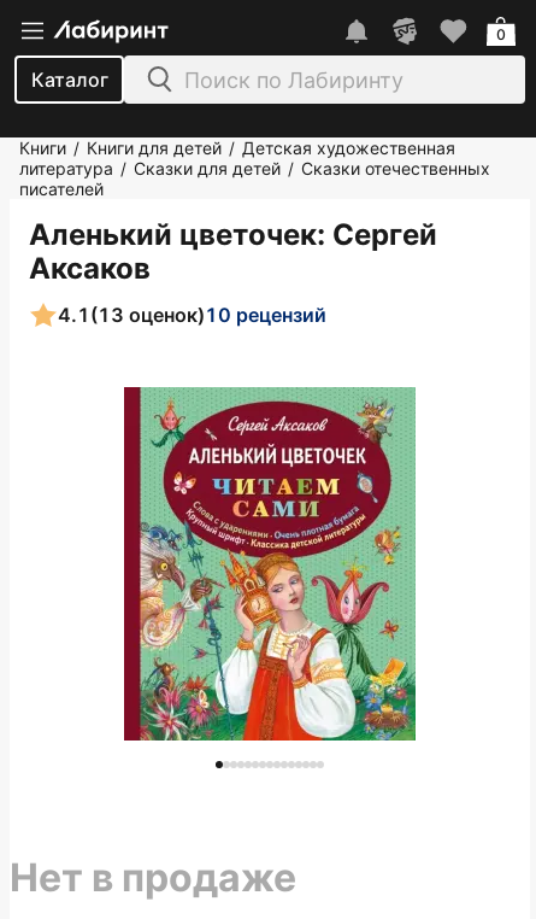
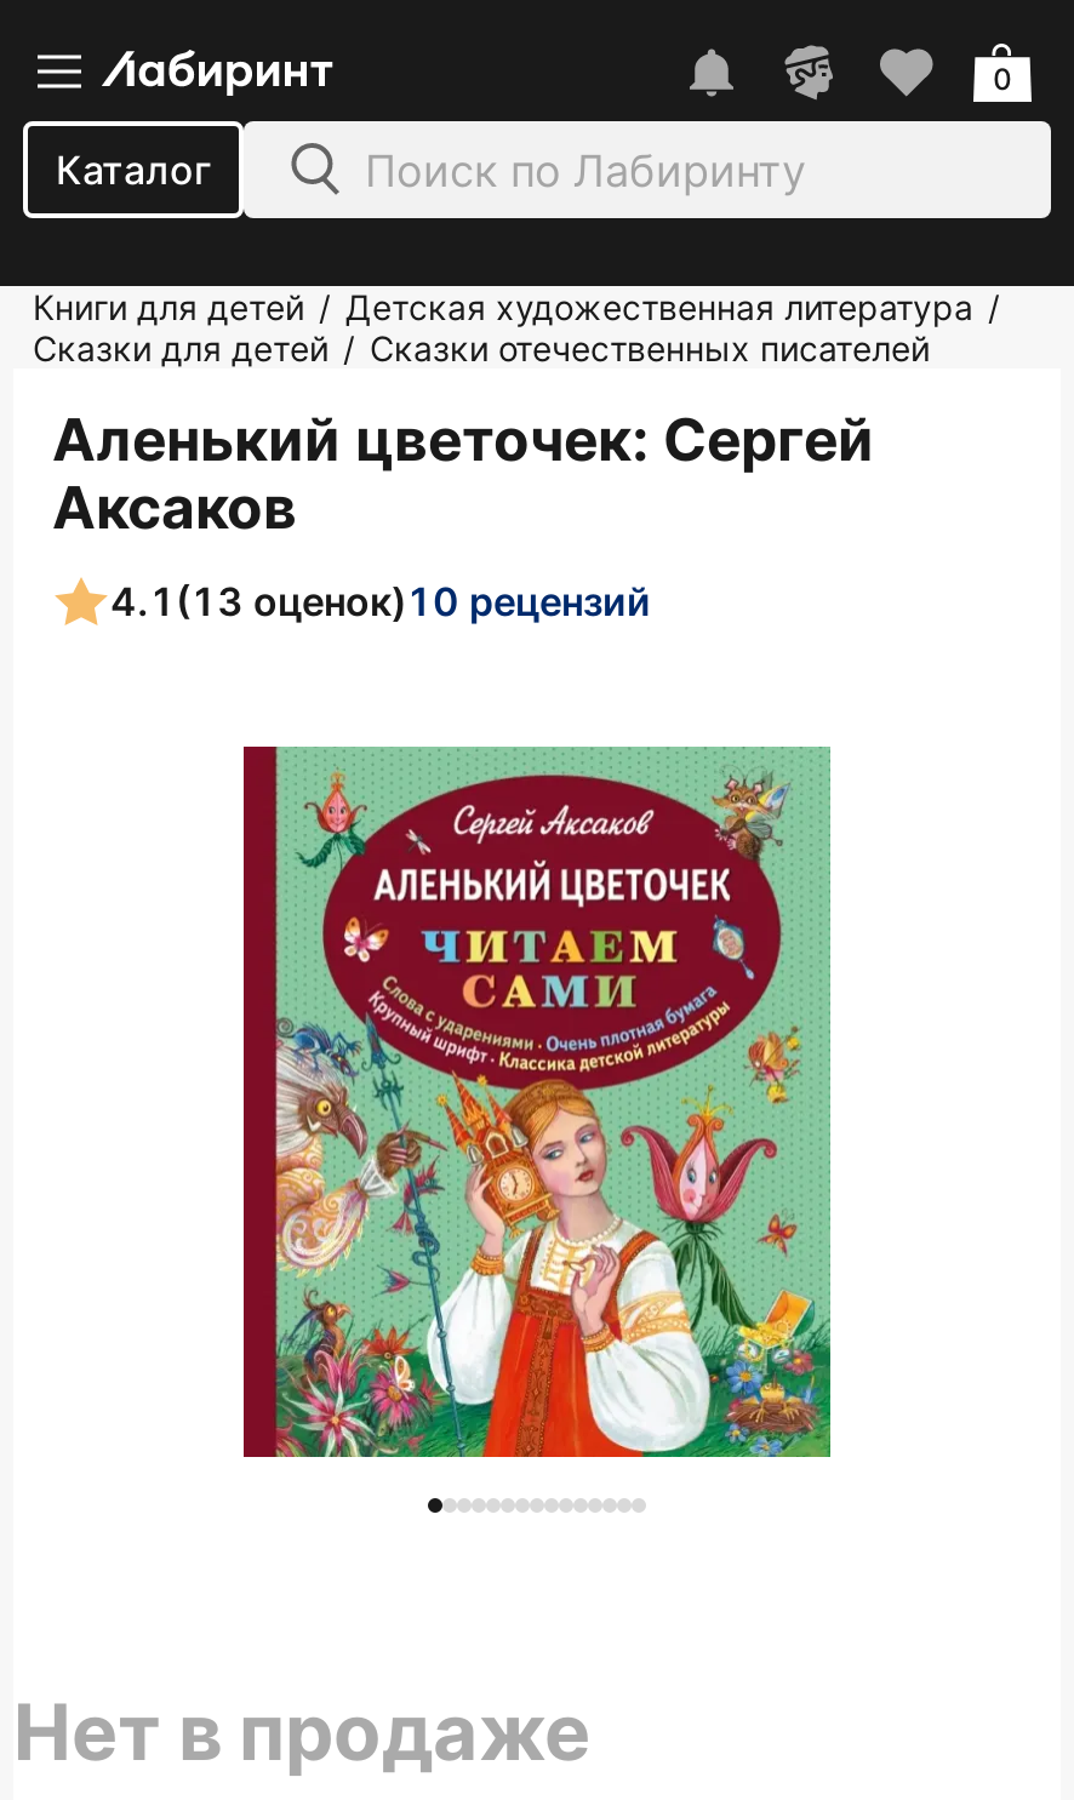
- Книги / Книги для детей / Детская художественная
- литература / Сказки для детей / Сказки отечественных
- писателей
+ Книги для детей / Детская художественная литература /
+ Сказки для детей / Сказки отечественных писателей
